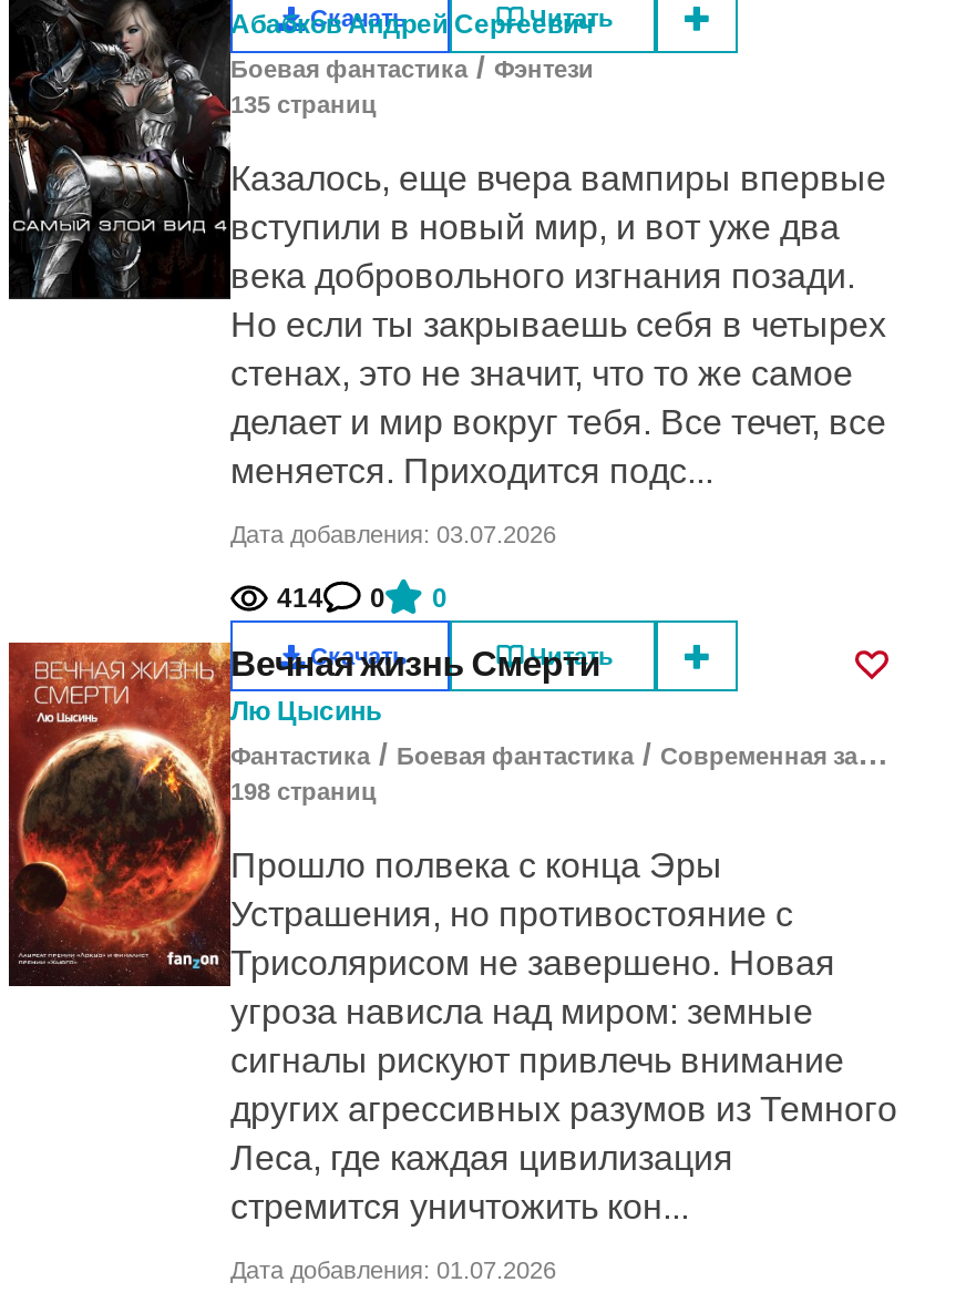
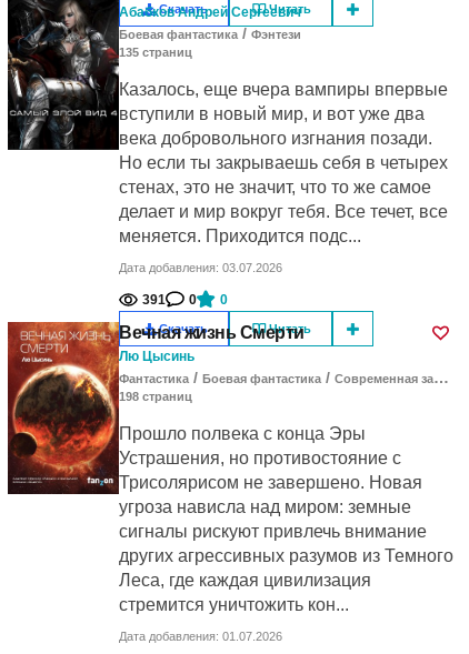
- 414 0 0
+ 391 0 0
